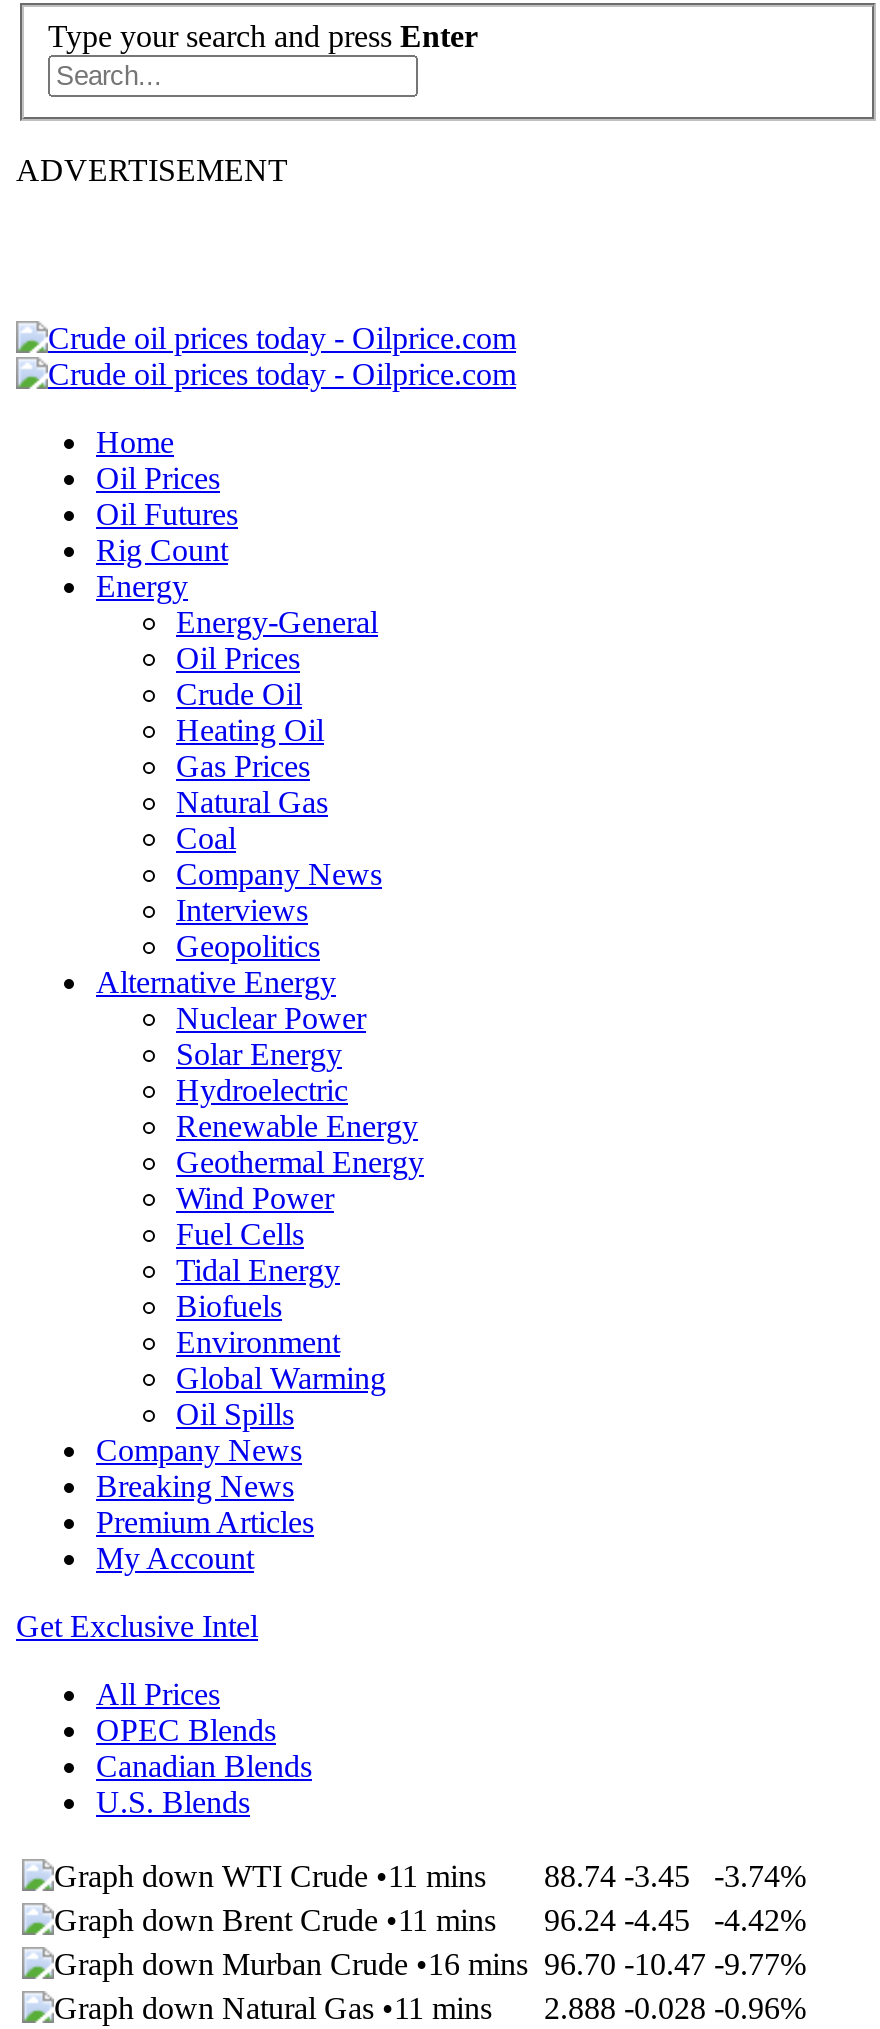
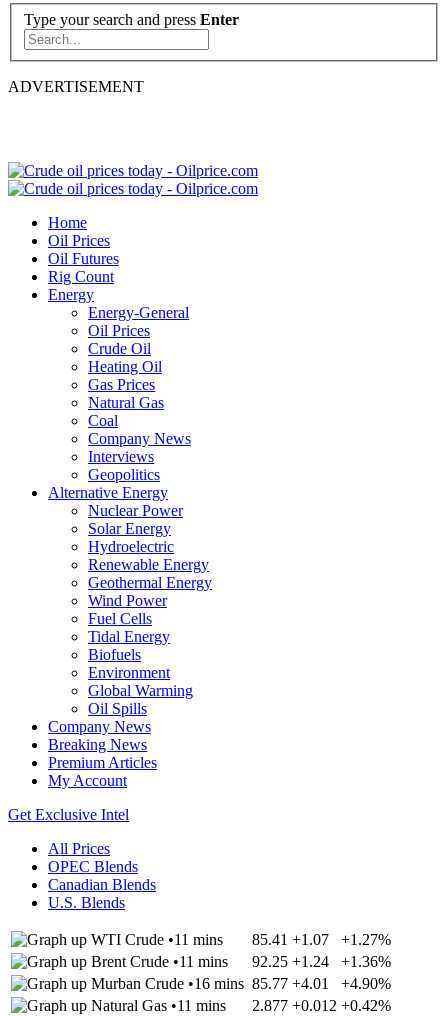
- 88.74 -3.45
+ 85.41 +1.07

- -3.74%
+ +1.27%

- 96.24 -4.45
- -4.42%
- Murban Crude •16 mins 96.70 -10.47 -9.77%
+ 92.25 +1.24
+ +1.36%
+ Murban Crude • 16 mins 85.77 +4.01
+ +4.90%

- Natural Gas •11 mins 2.888 -0.028 -0.96%
+ Natural Gas •11 mins 2.877 +0.012 +0.42%
